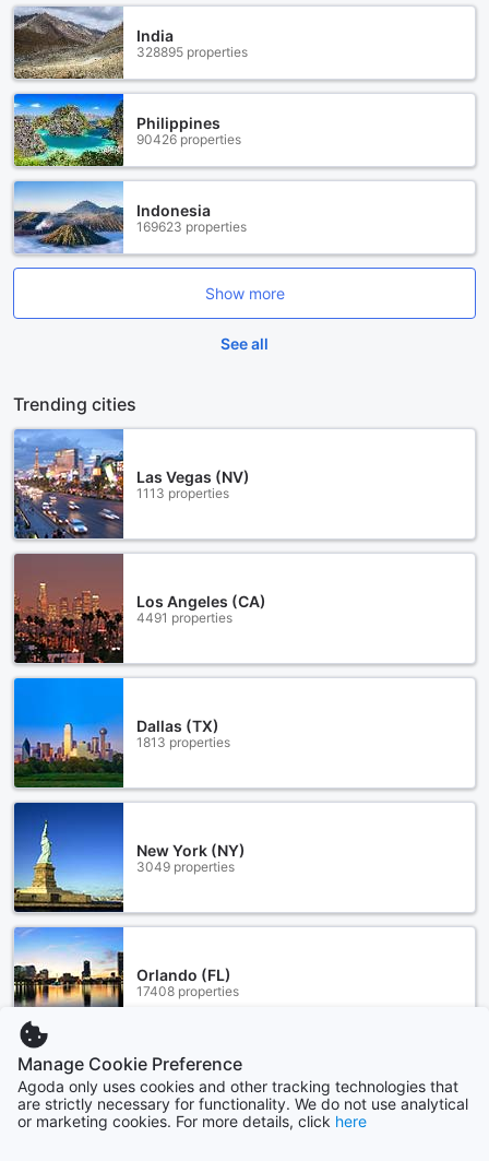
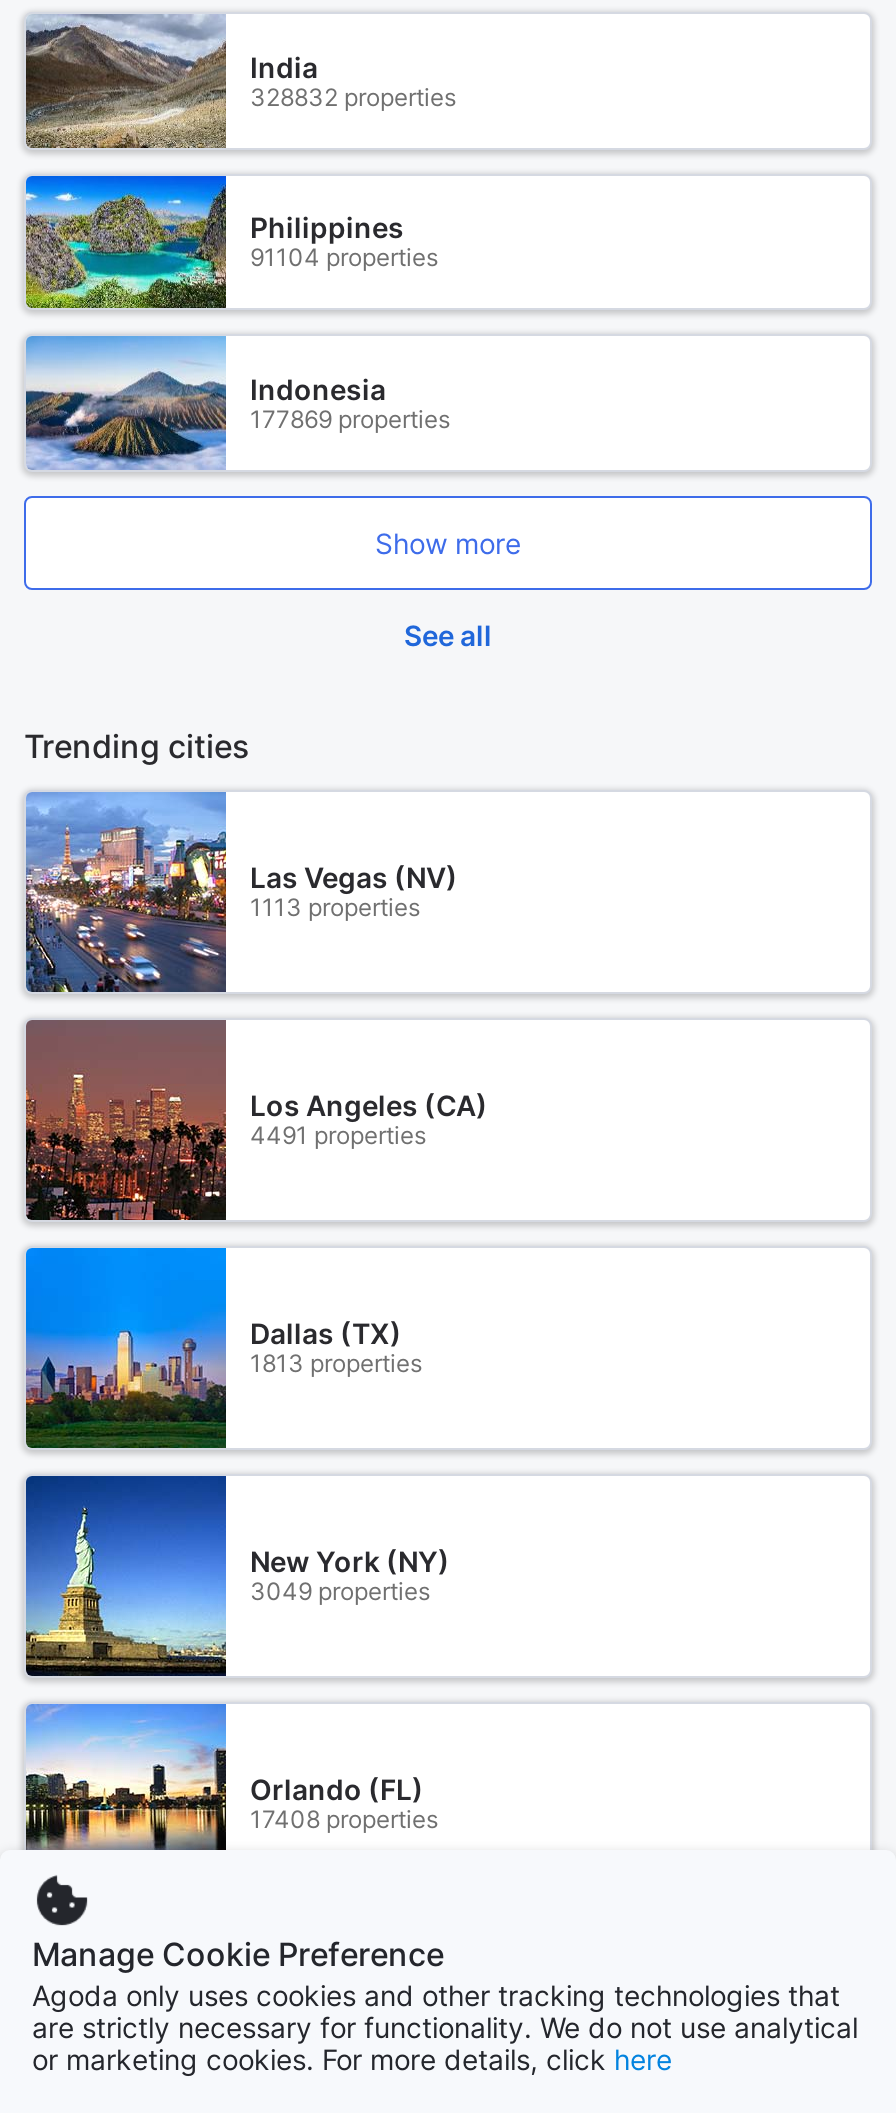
- 328895 properties
+ 328832 properties

- 90426 properties
+ 91104 properties

- 169623 properties
+ 177869 properties
